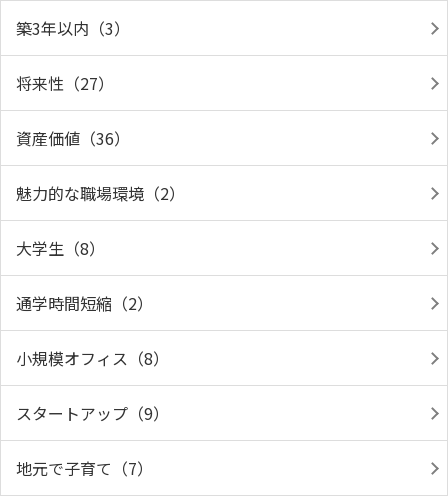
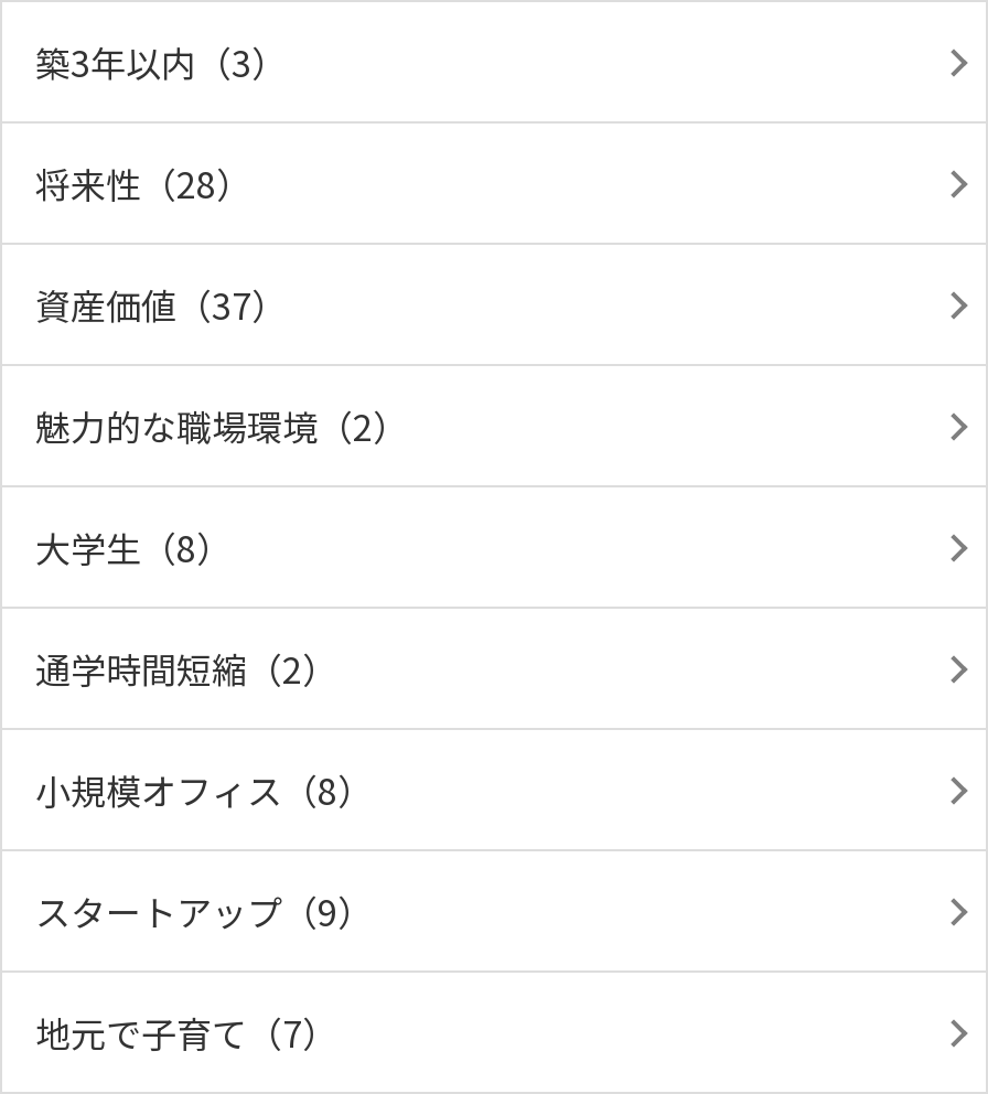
- 将来性（27）
+ 将来性（28）

- 資産価値（36）
+ 資産価値（37）
